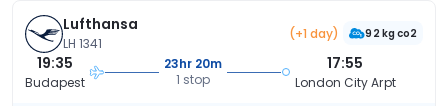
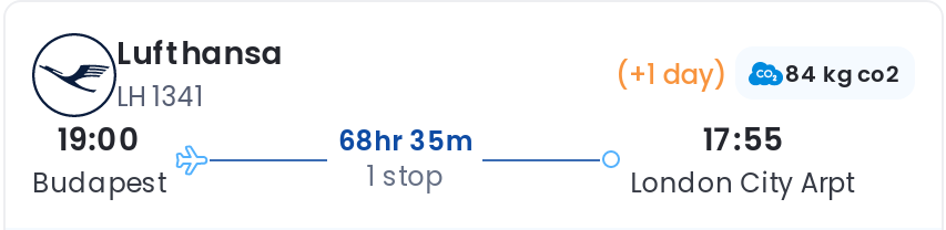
- (+1 day) 92 kg co2
+ (+1 day) 84 kg co2

- 19:35
+ 19:00

- 23hr 20m
+ 68hr 35m
